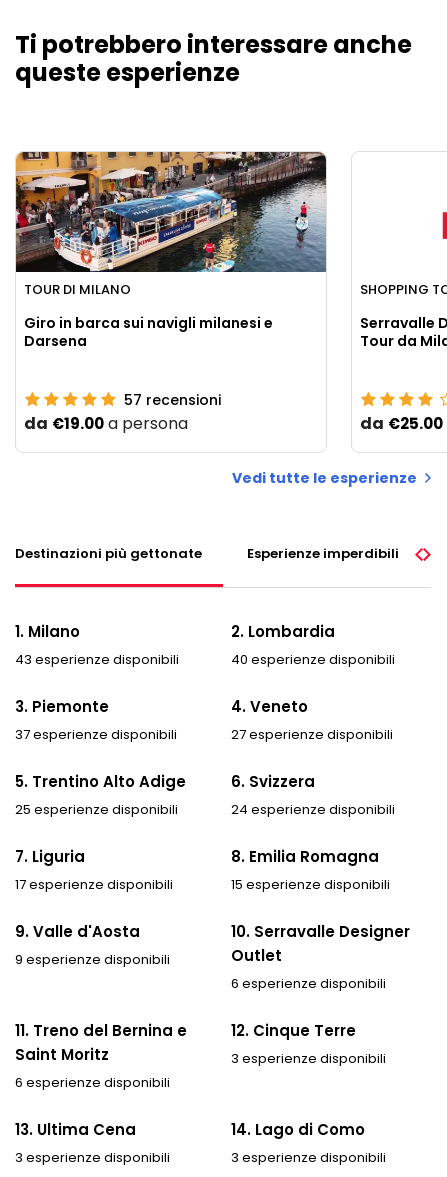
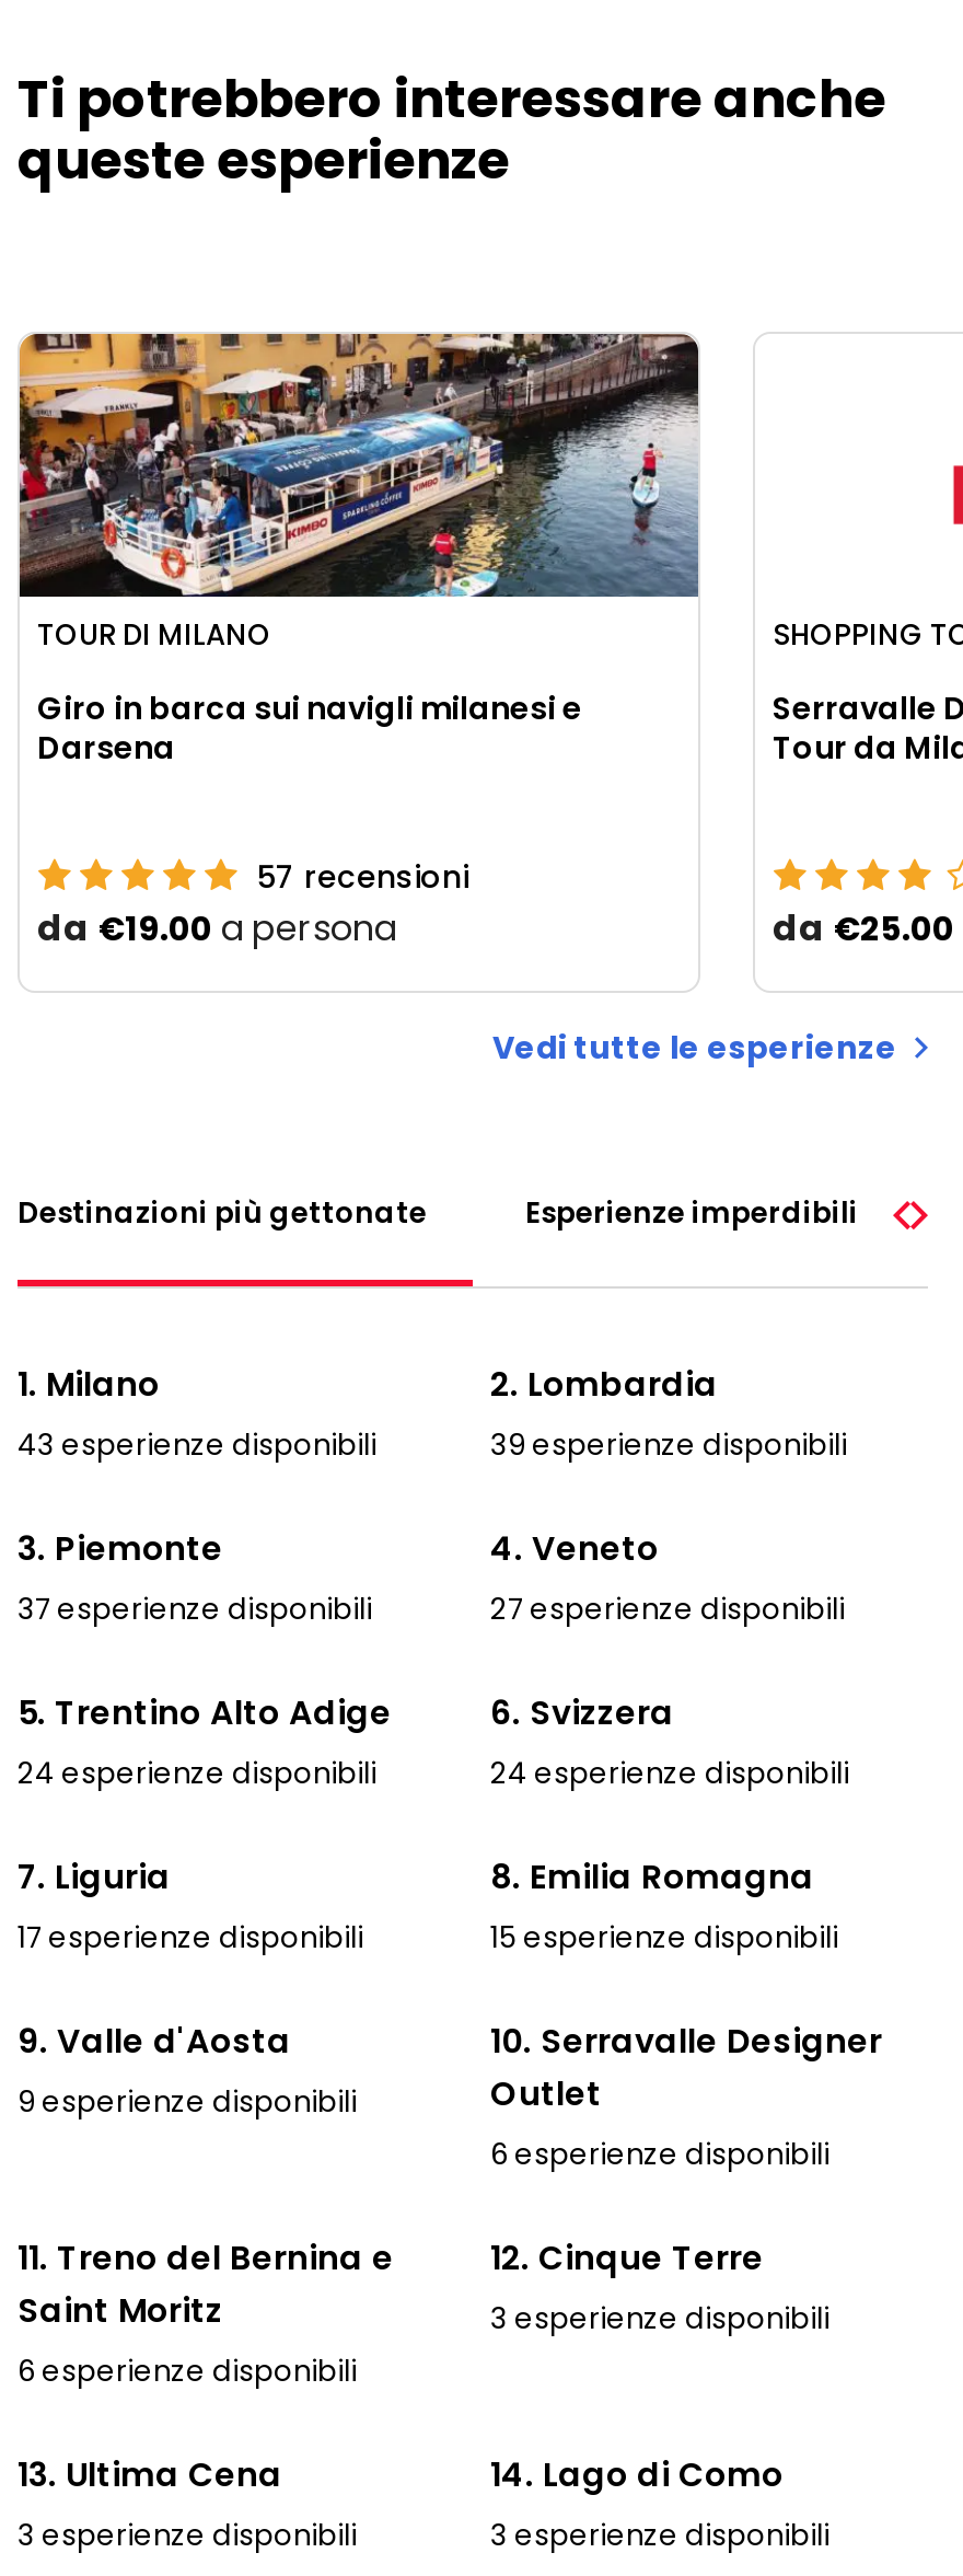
- 40 esperienze disponibili
+ 39 esperienze disponibili

- 25 esperienze disponibili
+ 24 esperienze disponibili
